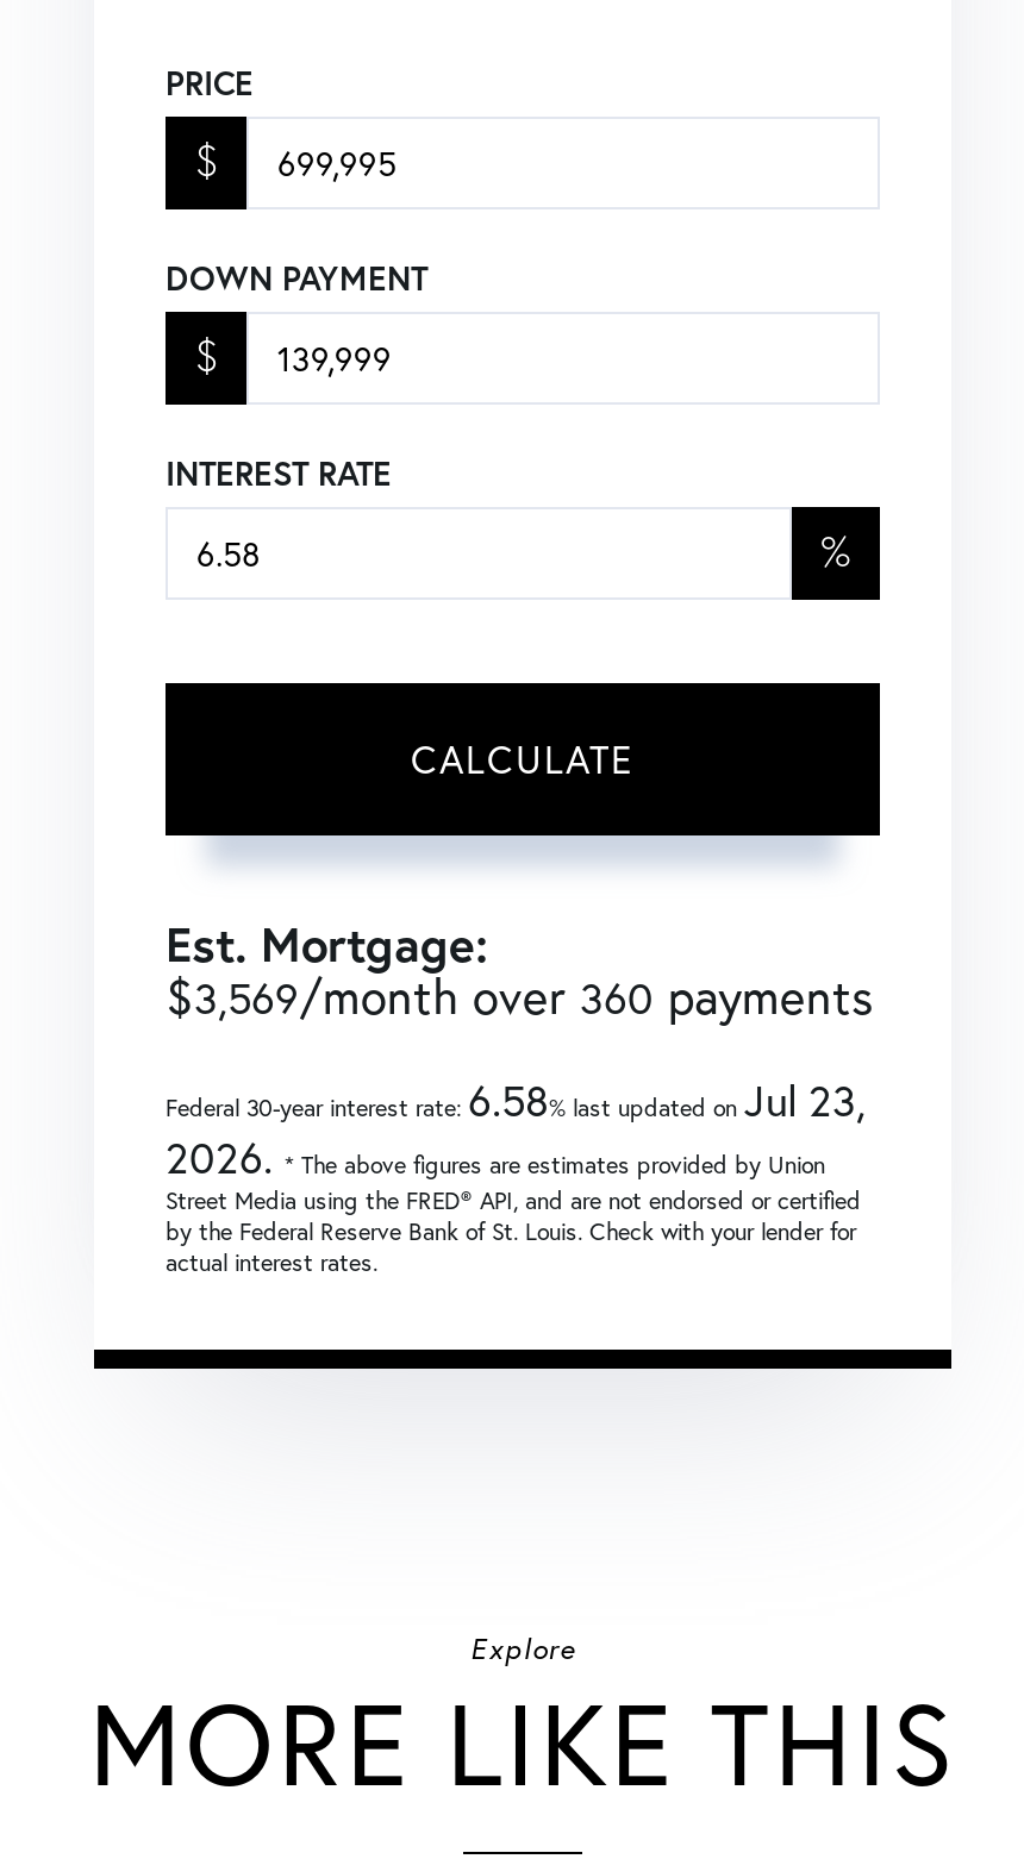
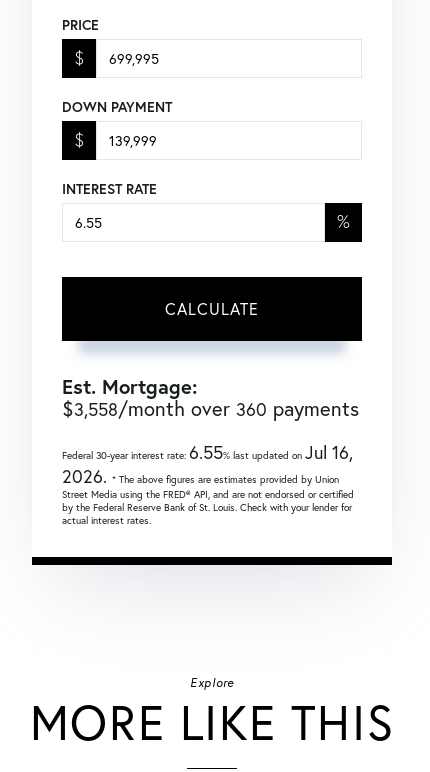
- $3,569/month over 360 payments
+ $3,558/month over 360 payments

- Federal 30-year interest rate:6.58% last updated onJul 23,
+ Federal 30-year interest rate:6.55% last updated onJul 16,
